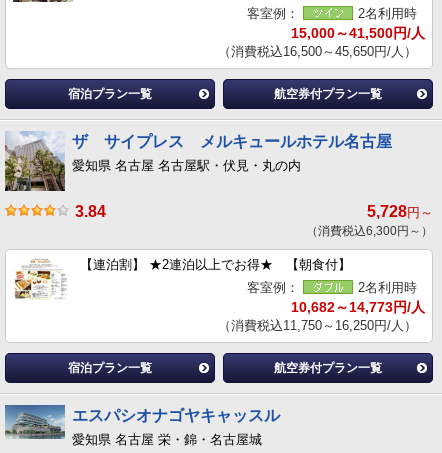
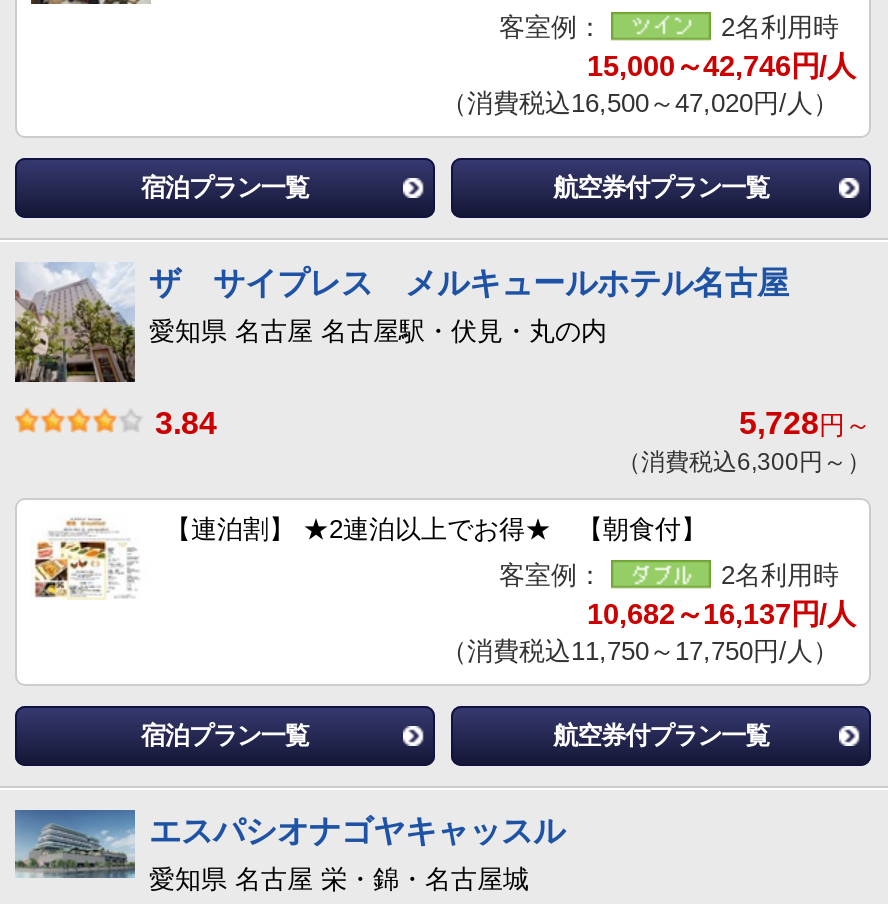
- 15,000～41,500円/人
+ 15,000～42,746円/人

- （消費税込16,500～45,650円/人）
+ （消費税込16,500～47,020円/人）

- 10,682～14,773円/人
+ 10,682～16,137円/人

- （消費税込11,750～16,250円/人）
+ （消費税込11,750～17,750円/人）
